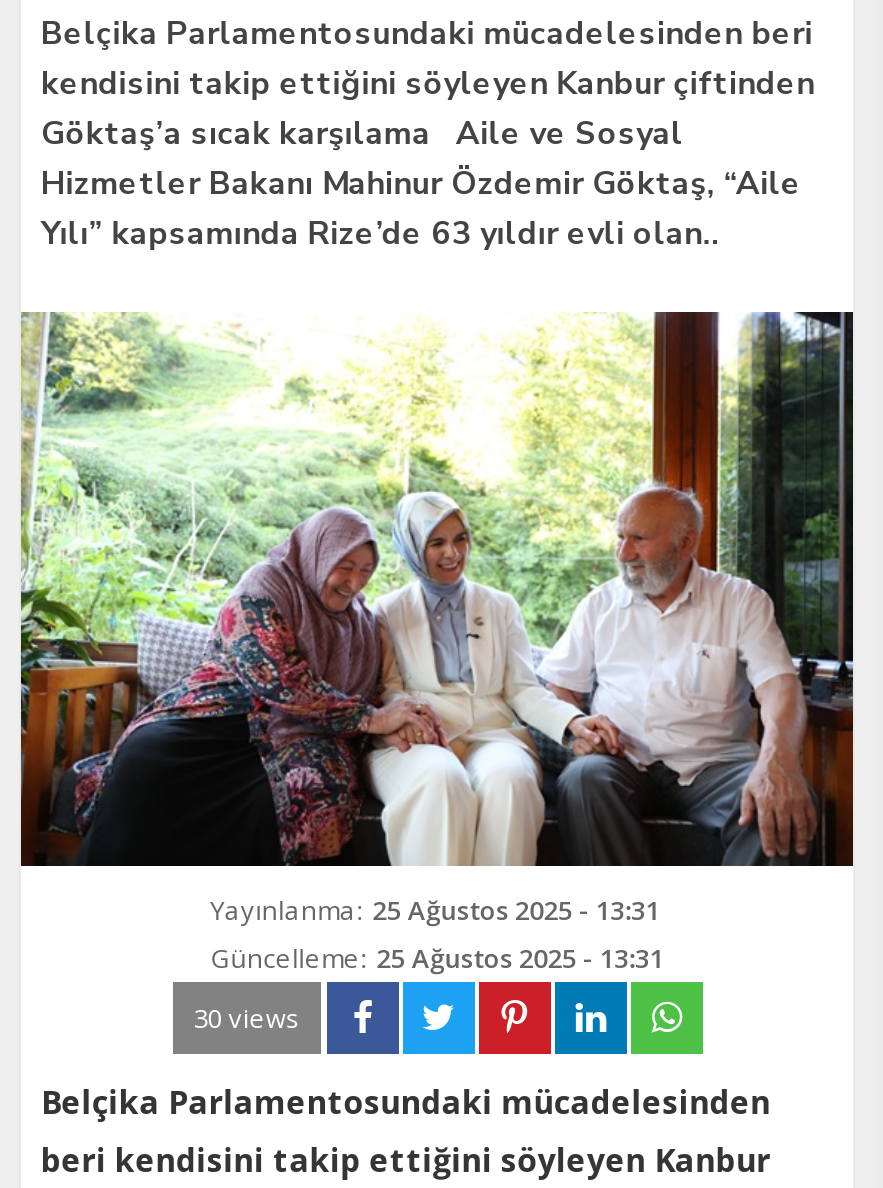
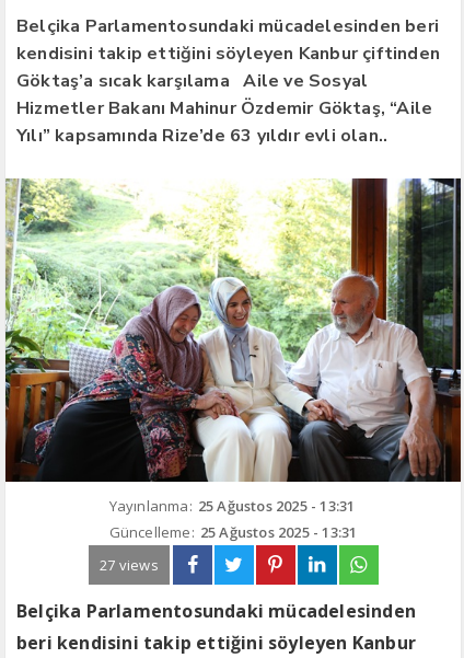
- 30 views
+ 27 views
